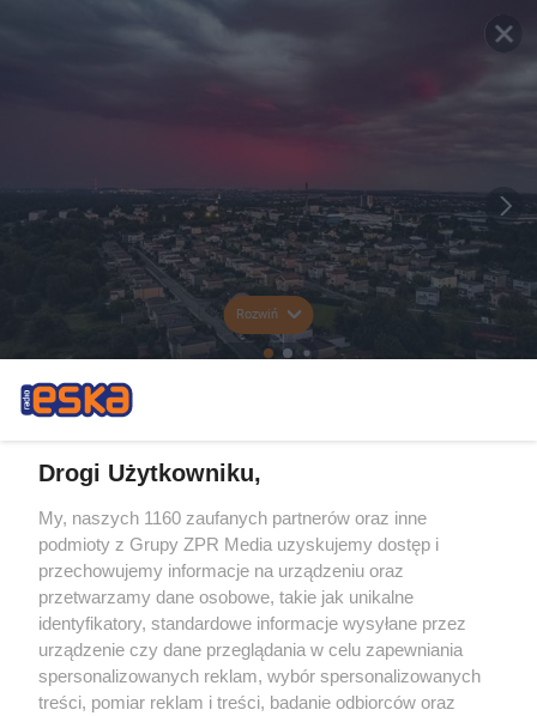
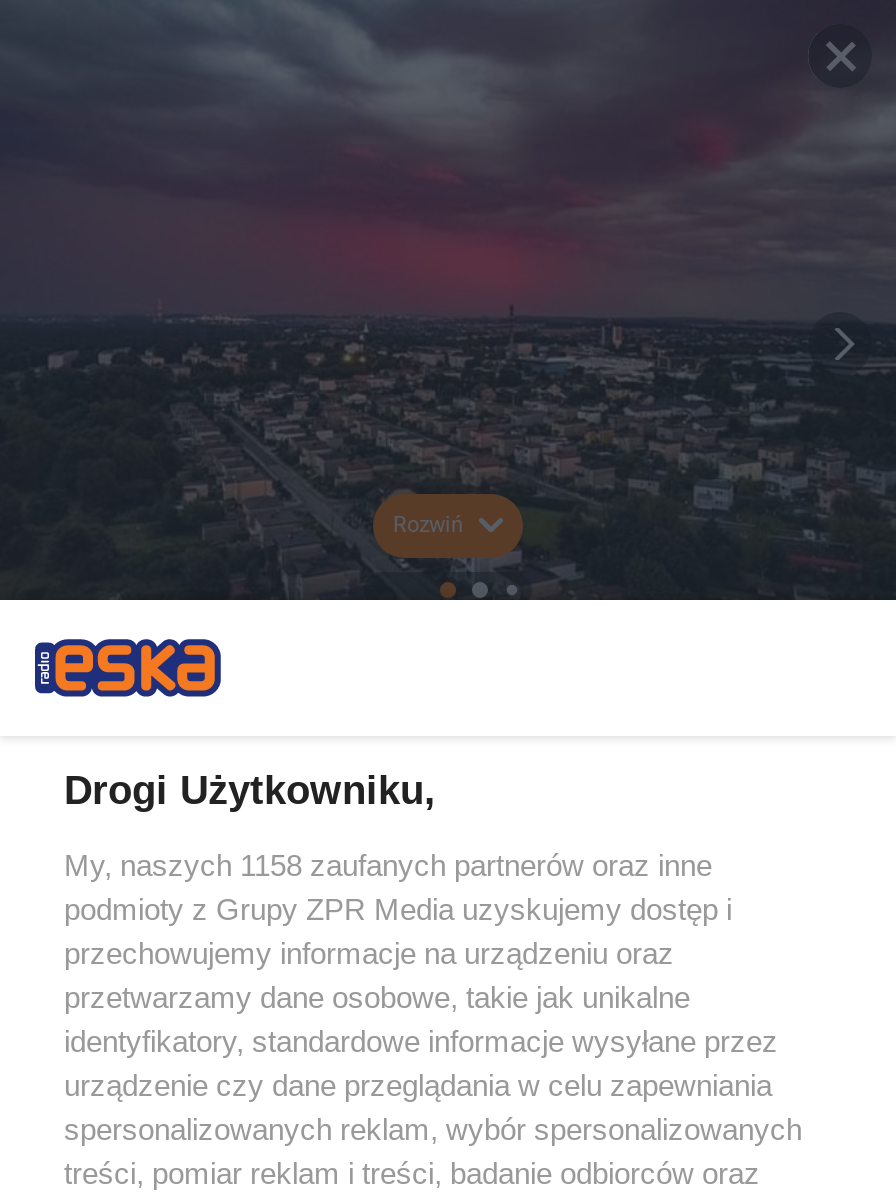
- My, naszych 1160 zaufanych partnerów oraz inne
+ My, naszych 1158 zaufanych partnerów oraz inne
